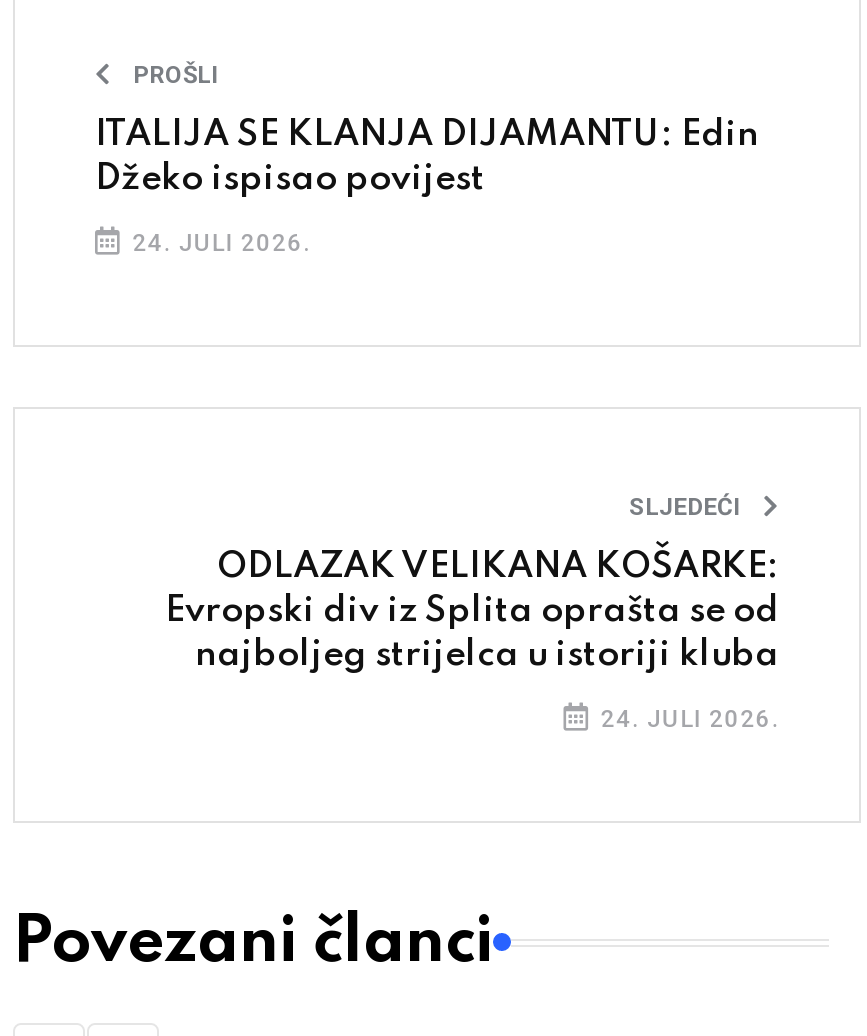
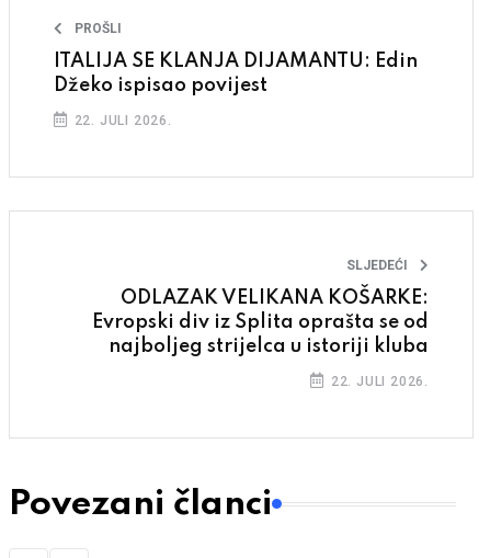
- 24. JULI 2026.
+ 22. JULI 2026.

- 24. JULI 2026.
+ 22. JULI 2026.
